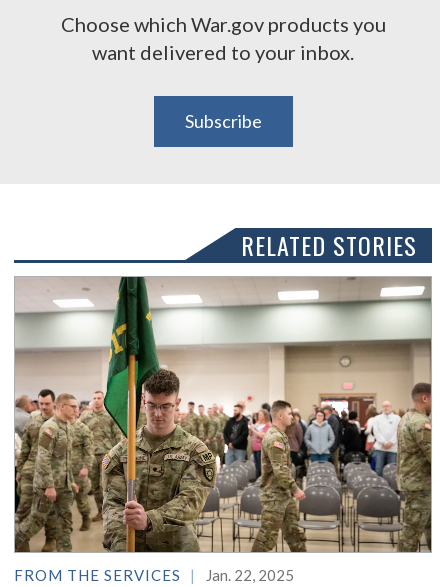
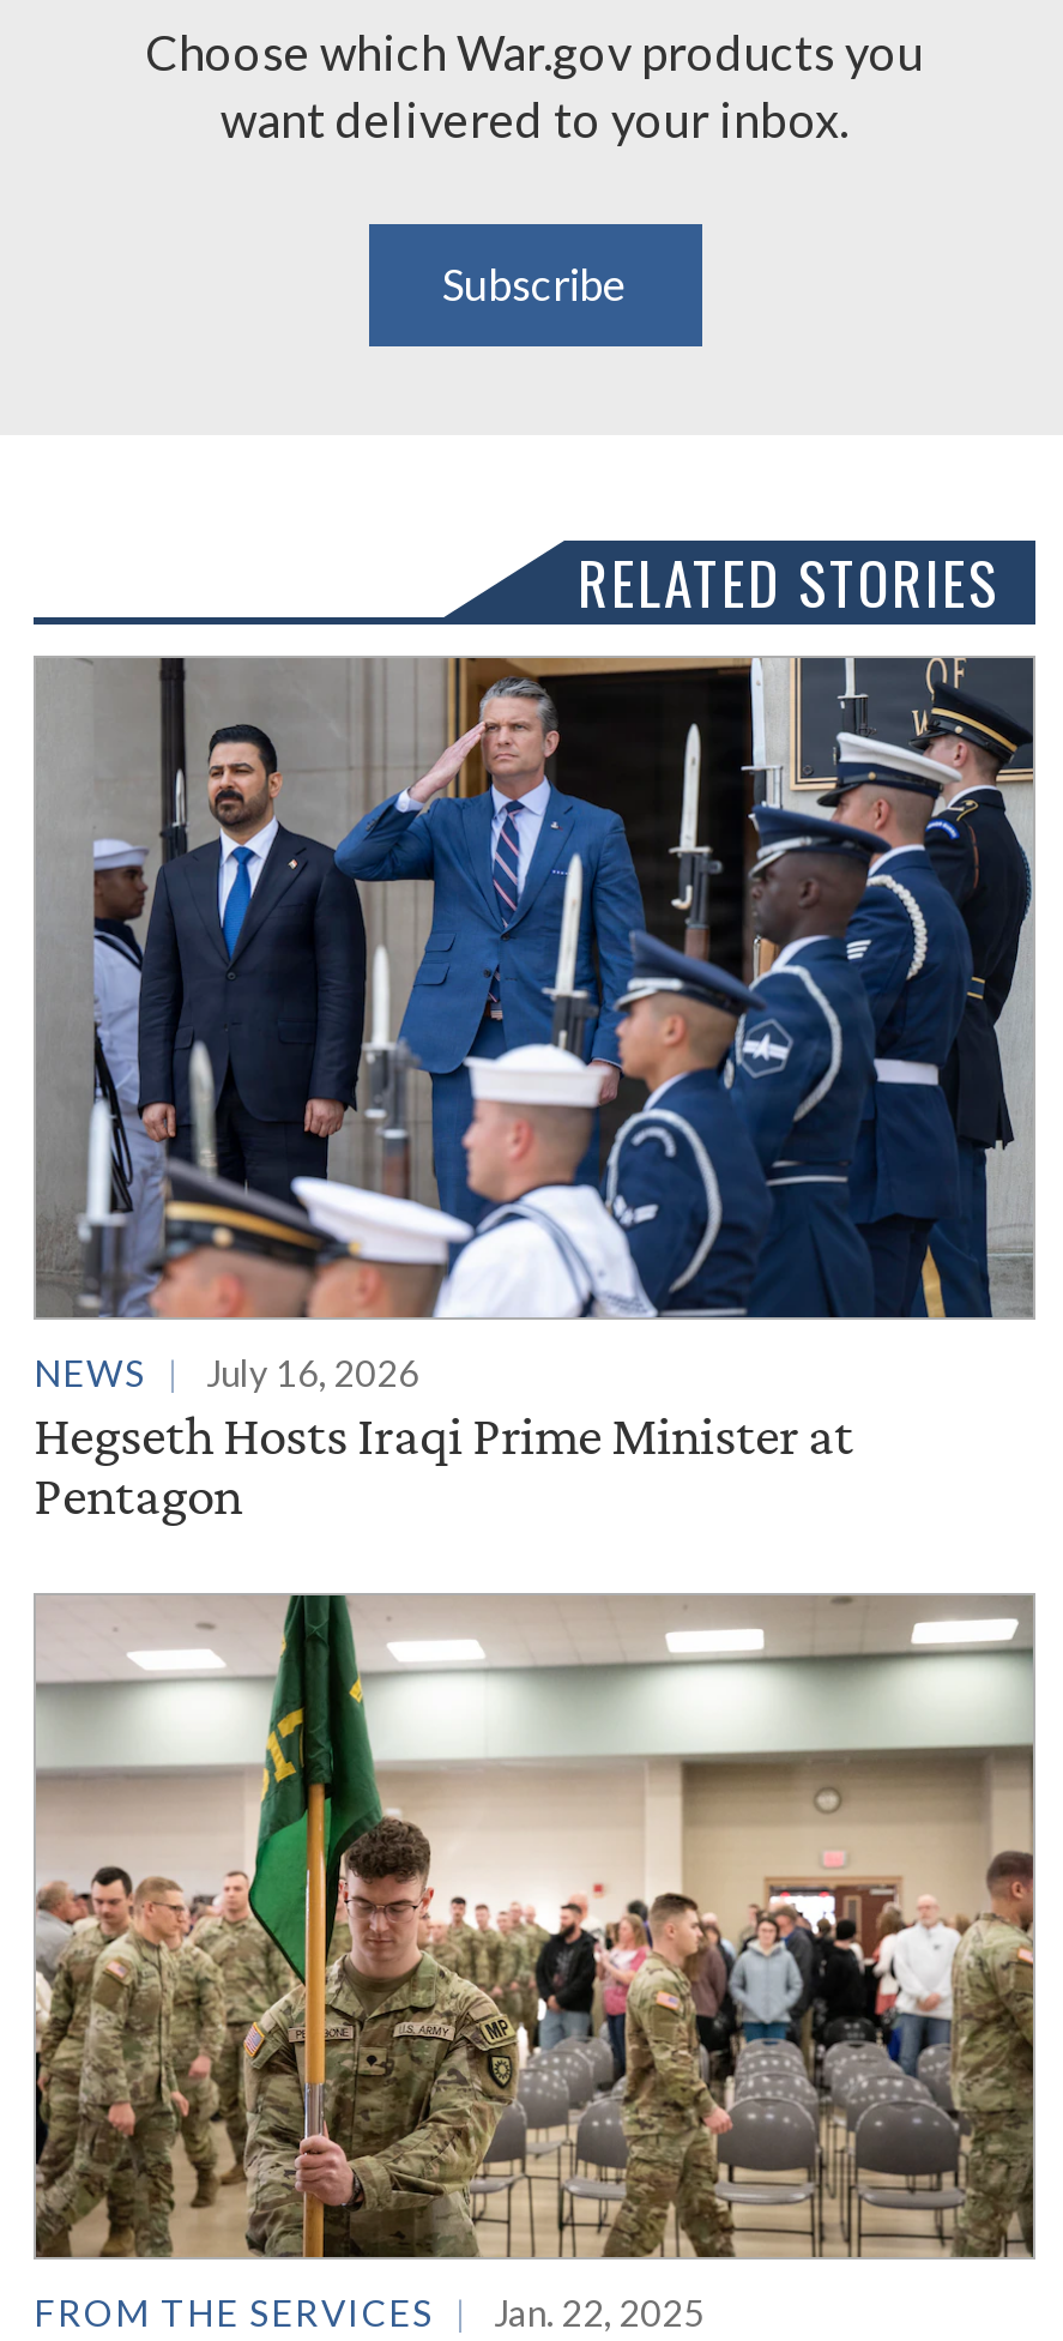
+ [image]
+ NEWS
+ July 16, 2026
+ Hegseth Hosts Iraqi Prime Minister at
+ Pentagon
